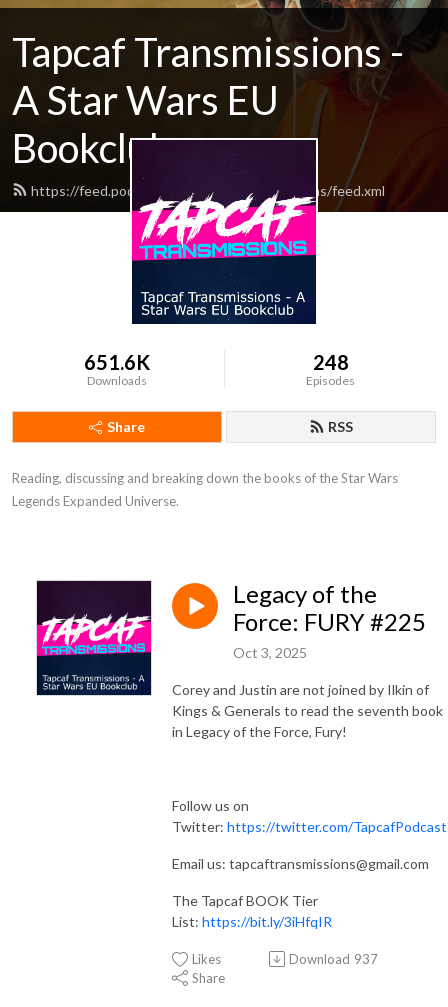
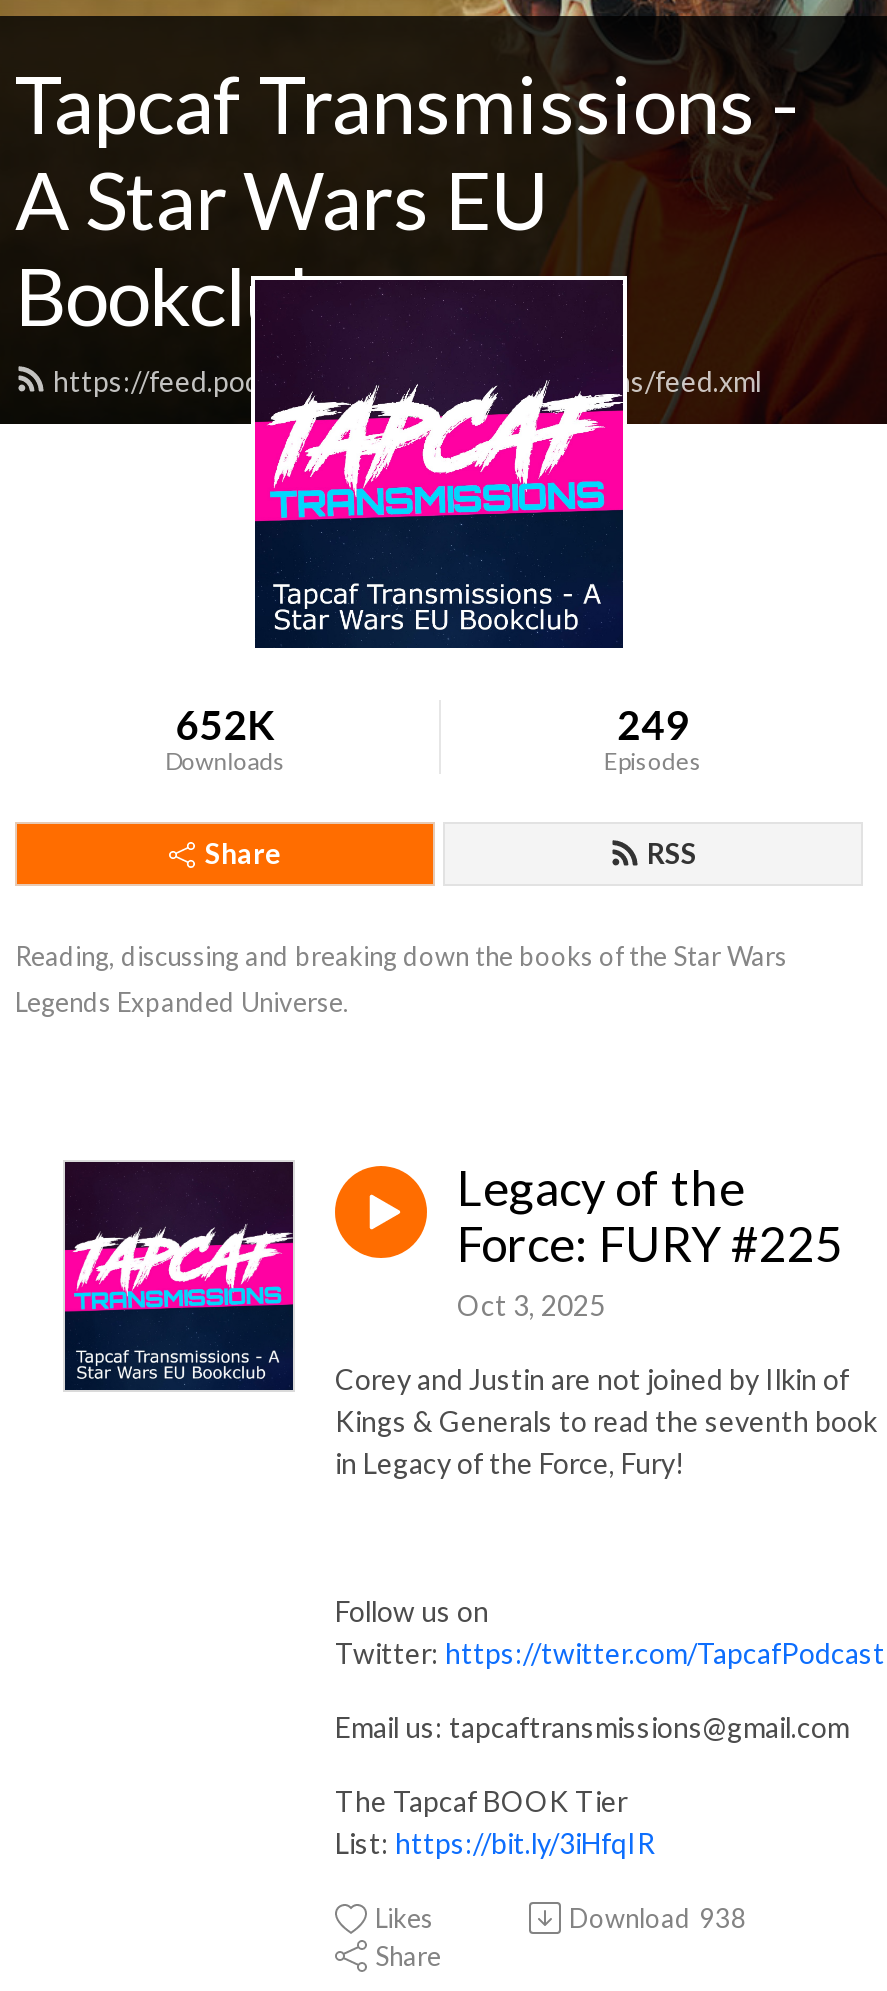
- 651.6K
+ 652K

- 248
+ 249

- Download 937
+ Download 938
